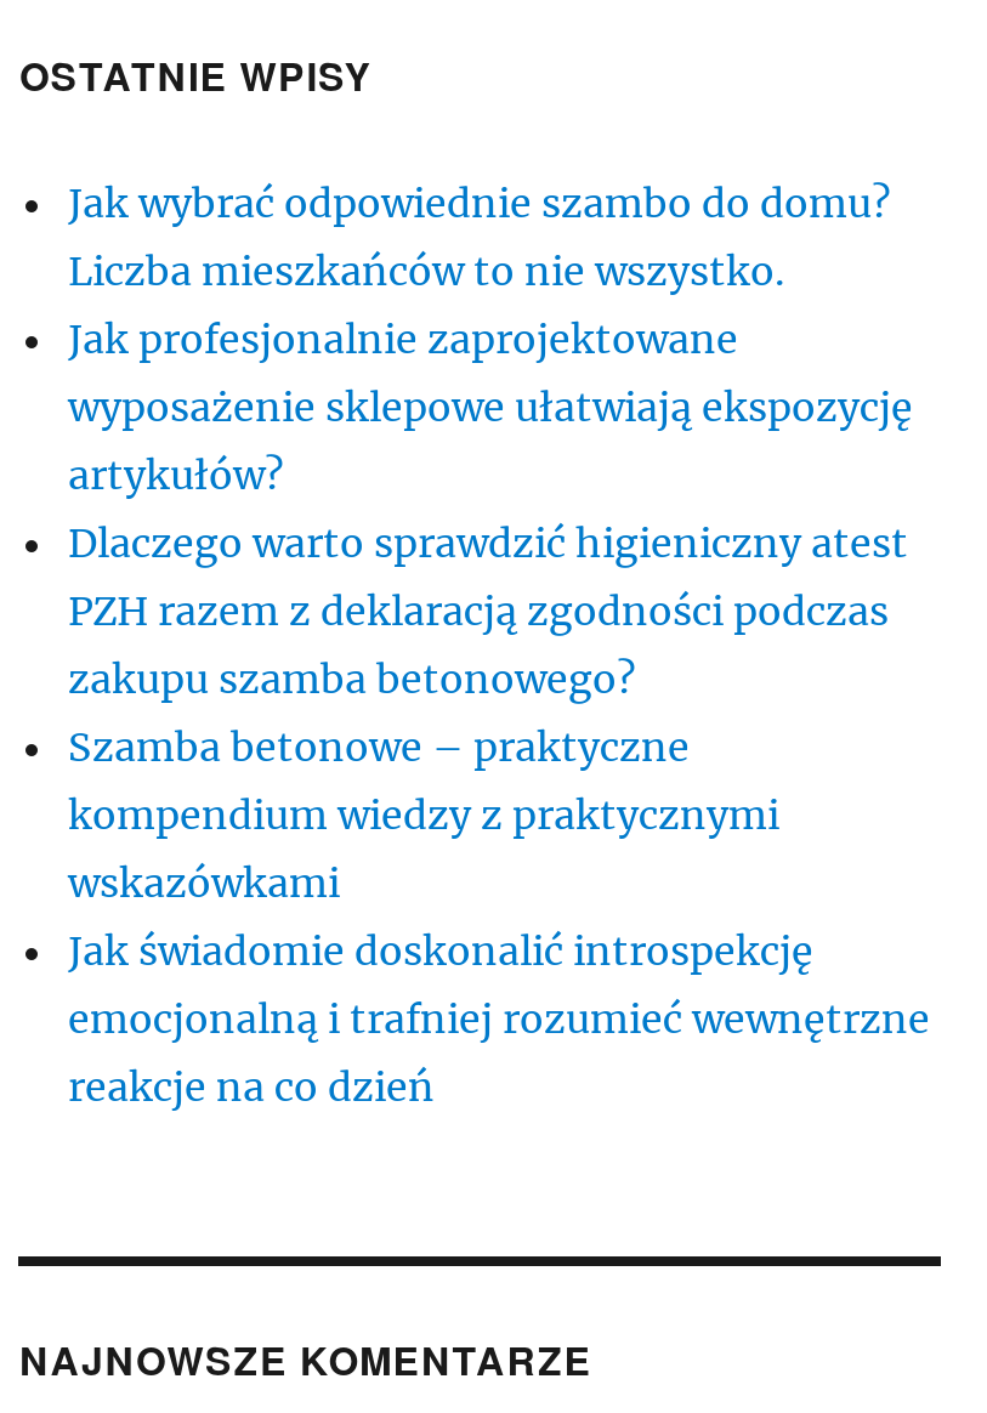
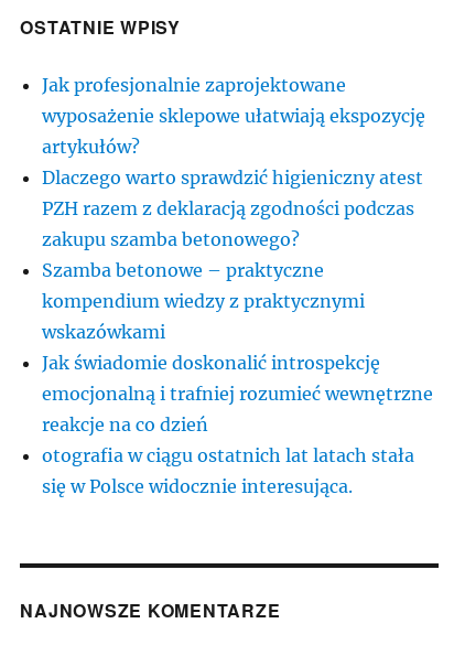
- Jak wybrać odpowiednie szambo do domu?
- Liczba mieszkańców to nie wszystko.

moved up: Jak profesjonalnie zaprojektowane | wyposażenie sklepowe ułatwiają ekspozycję | artykułów? | ... | emocjonalną i trafniej rozumieć wewnętrzne | reakcje na co dzień

+ otografia w ciągu ostatnich lat latach stała
+ się w Polsce widocznie interesująca.
